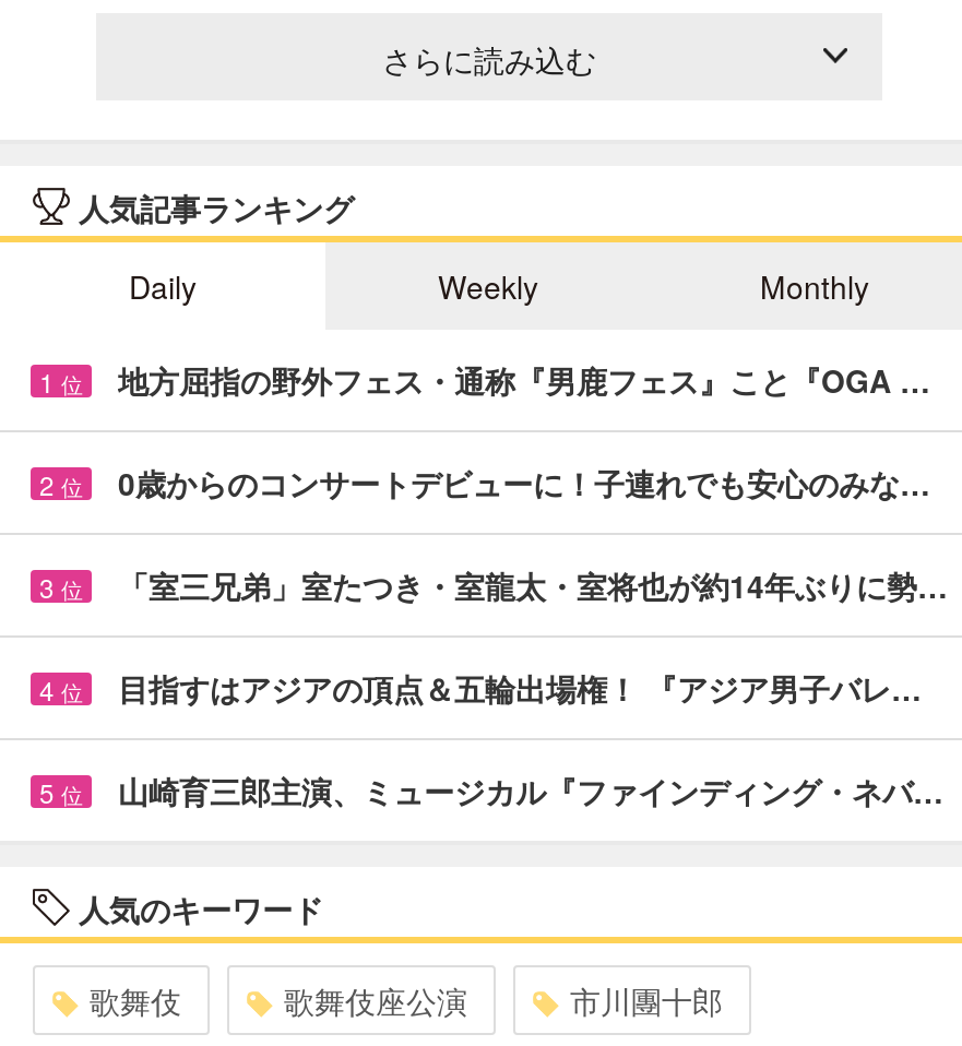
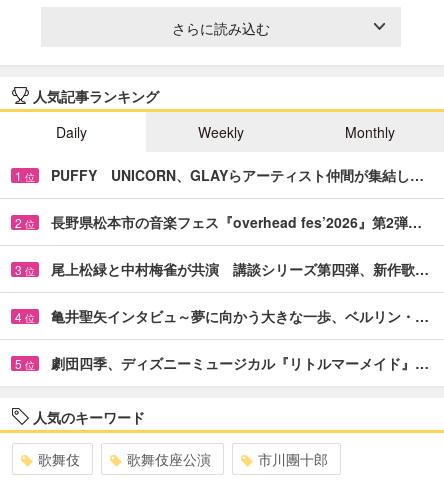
- 地方屈指の野外フェス・通称『男鹿フェス』こと『OGA …
+ PUFFY UNICORN、GLAYらアーティスト仲間が集結し…

- 0歳からのコンサートデビューに！子連れでも安心のみな…
+ 長野県松本市の音楽フェス『overhead fes’2026』第2弾…

- 「室三兄弟」室たつき・室龍太・室将也が約14年ぶりに勢…
+ 尾上松緑と中村梅雀が共演 講談シリーズ第四弾、新作歌…

- 目指すはアジアの頂点＆五輪出場権！ 『アジア男子バレ…
+ 亀井聖矢インタビュ～夢に向かう大きな一歩、ベルリン・…

- 山崎育三郎主演、ミュージカル『ファインディング・ネバ…
+ 劇団四季、ディズニーミュージカル『リトルマーメイド』…
